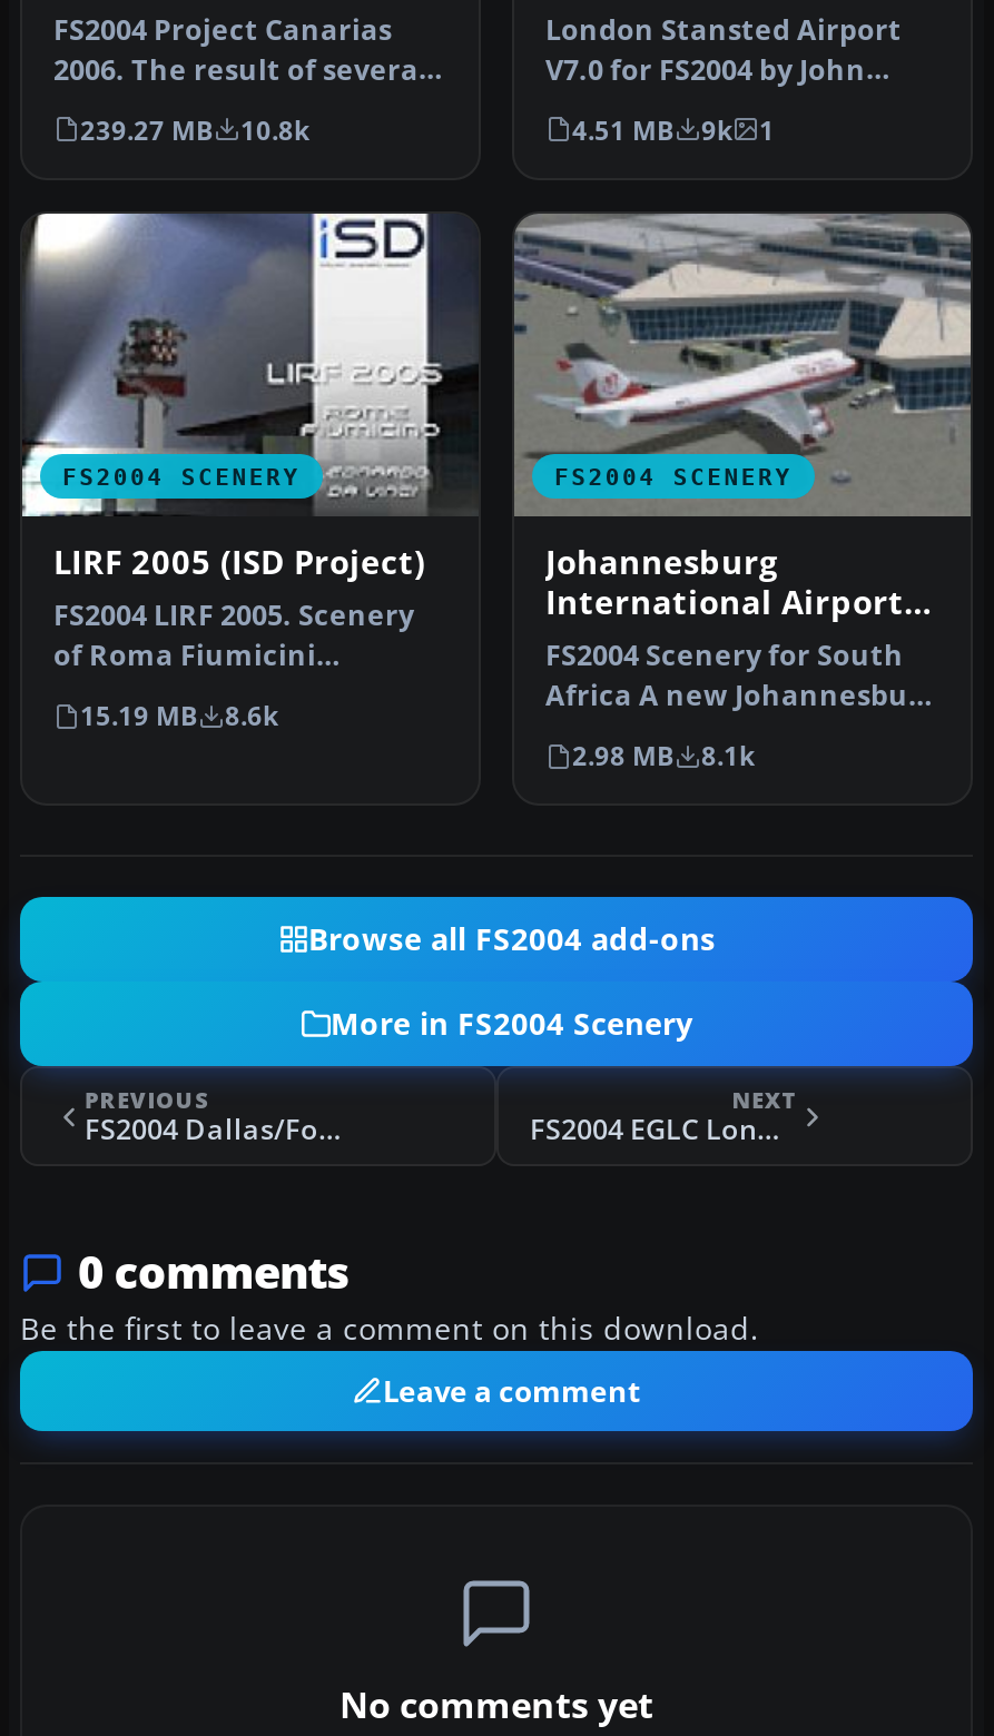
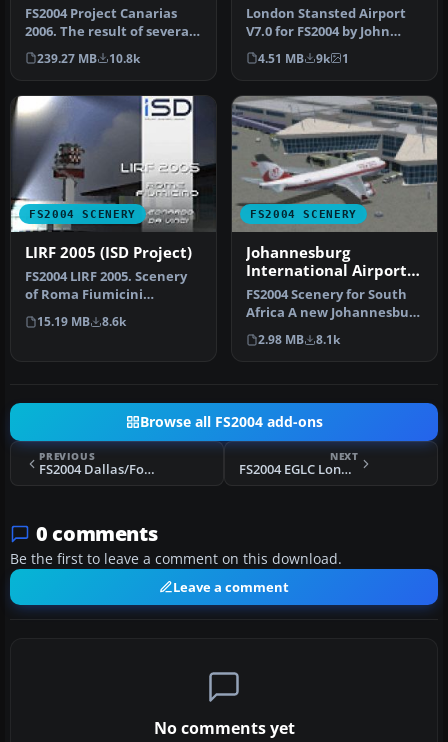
- More in FS2004 Scenery
